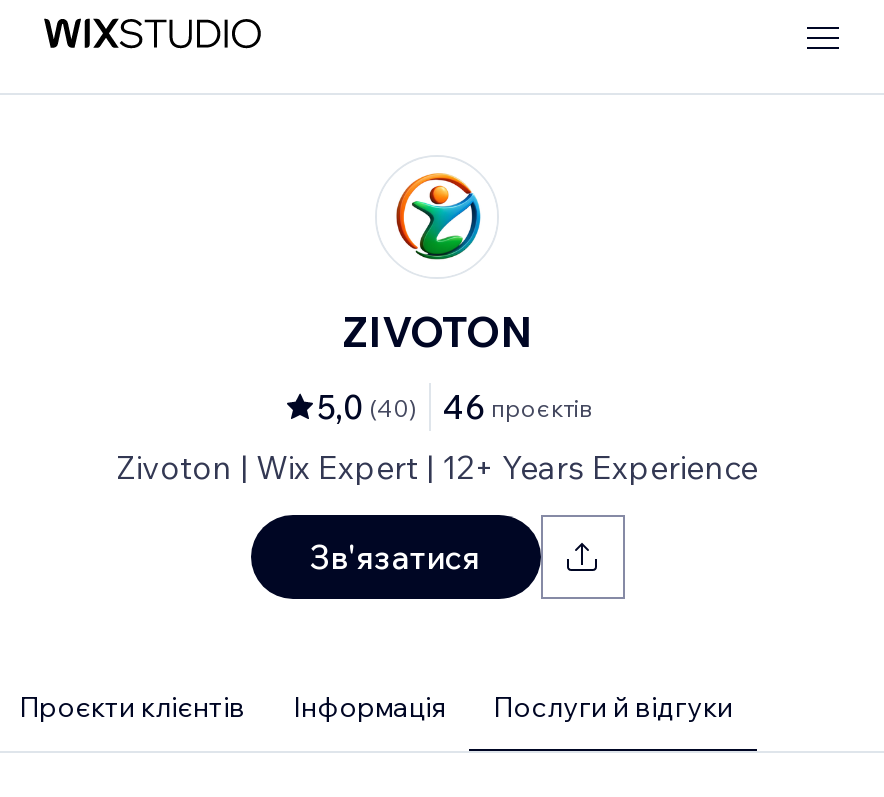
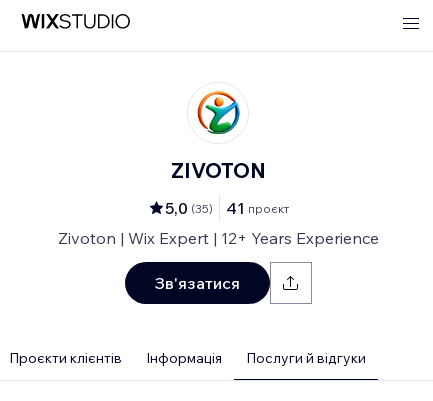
- 5,0 (40)
- 46 проєктів
+ 5,0 (35)
+ 41 проєкт
